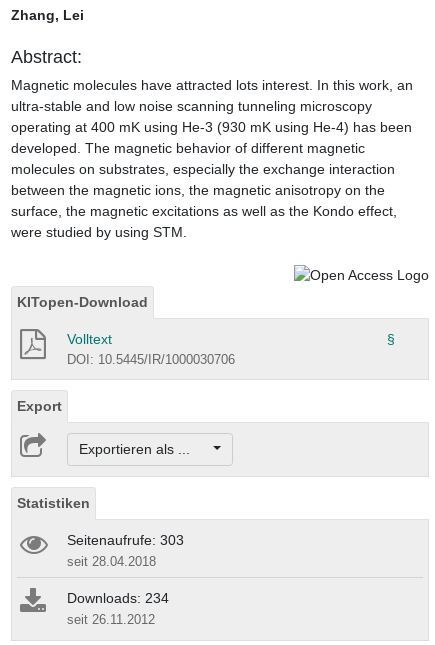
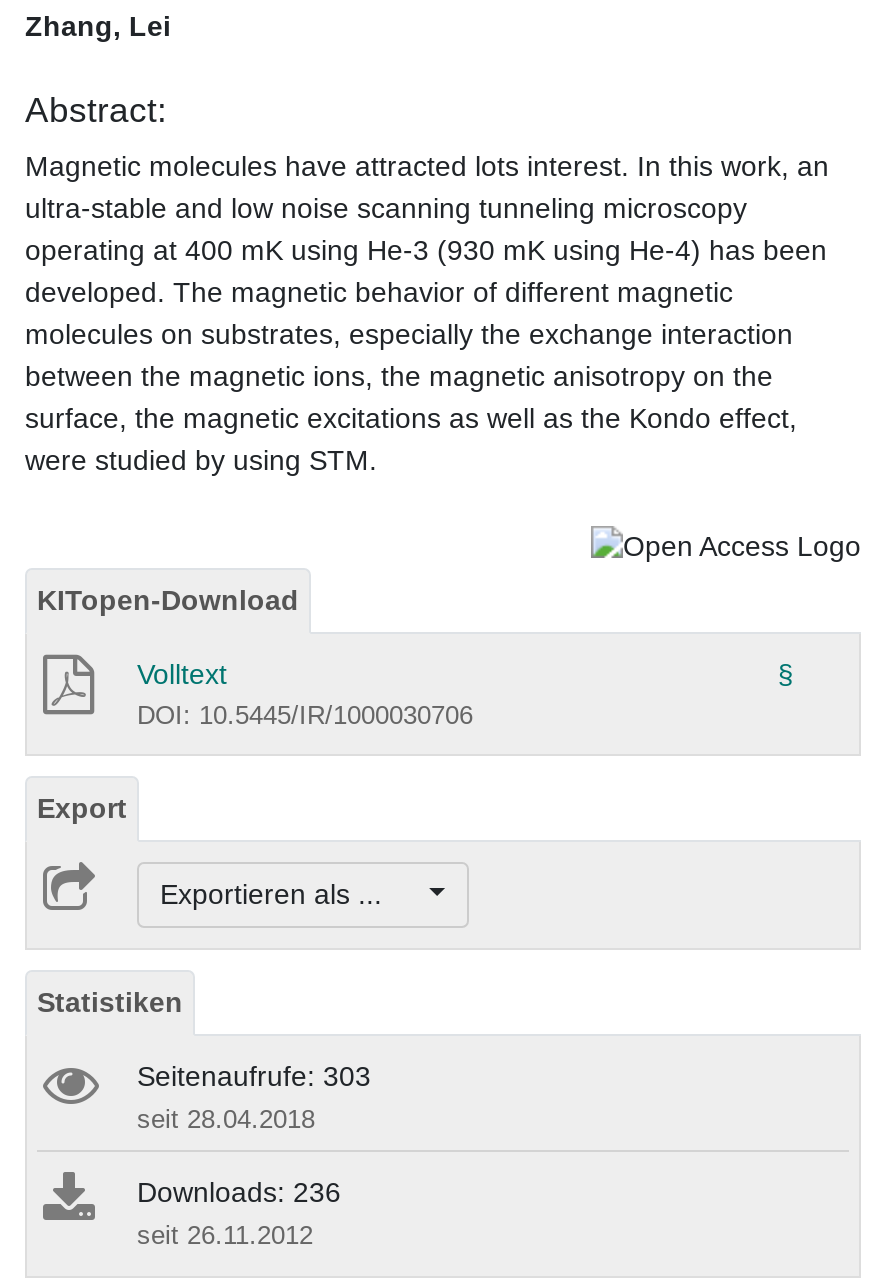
- Downloads: 234
+ Downloads: 236
